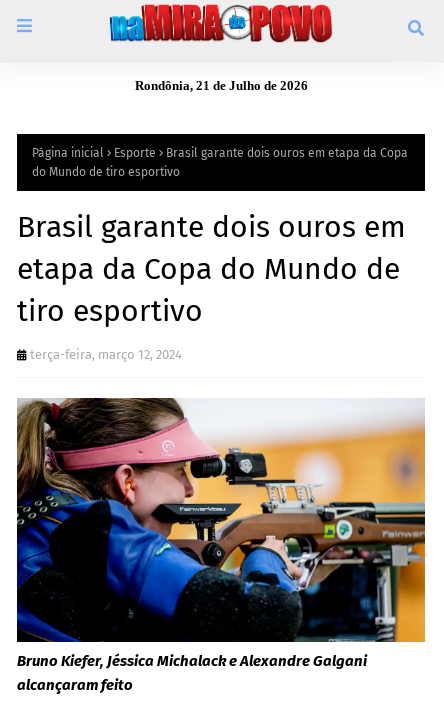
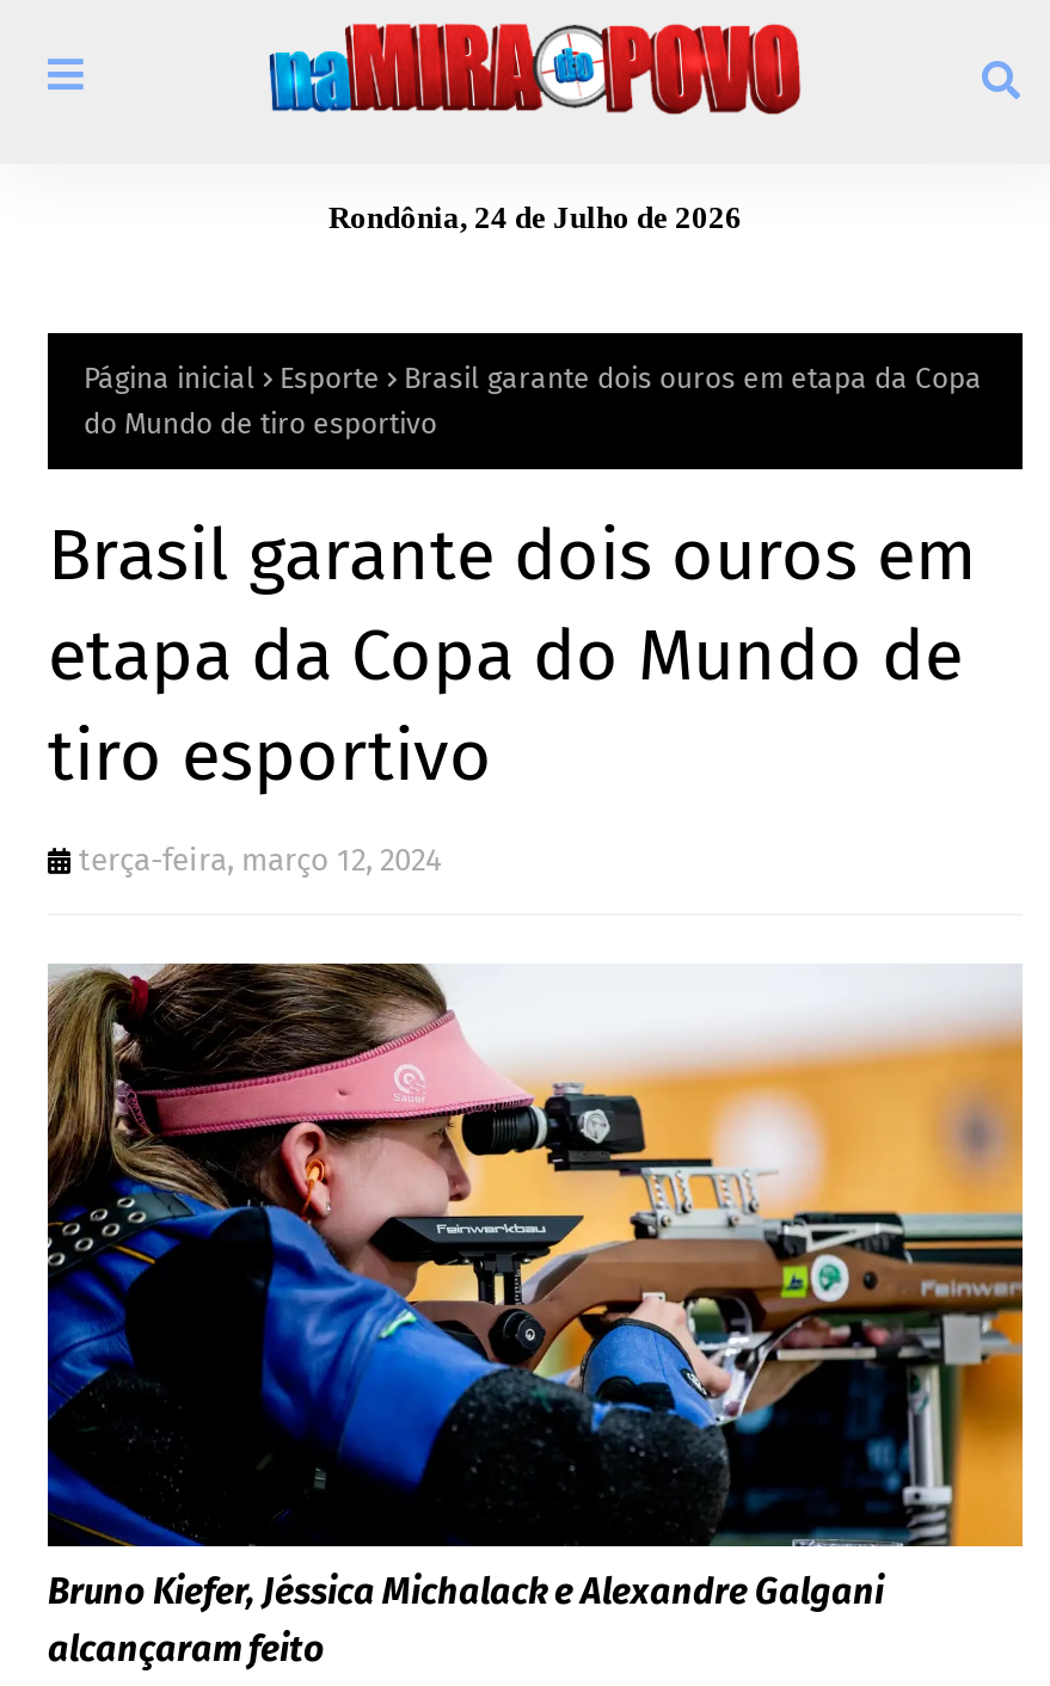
- Rondônia, 21 de Julho de 2026
+ Rondônia, 24 de Julho de 2026
